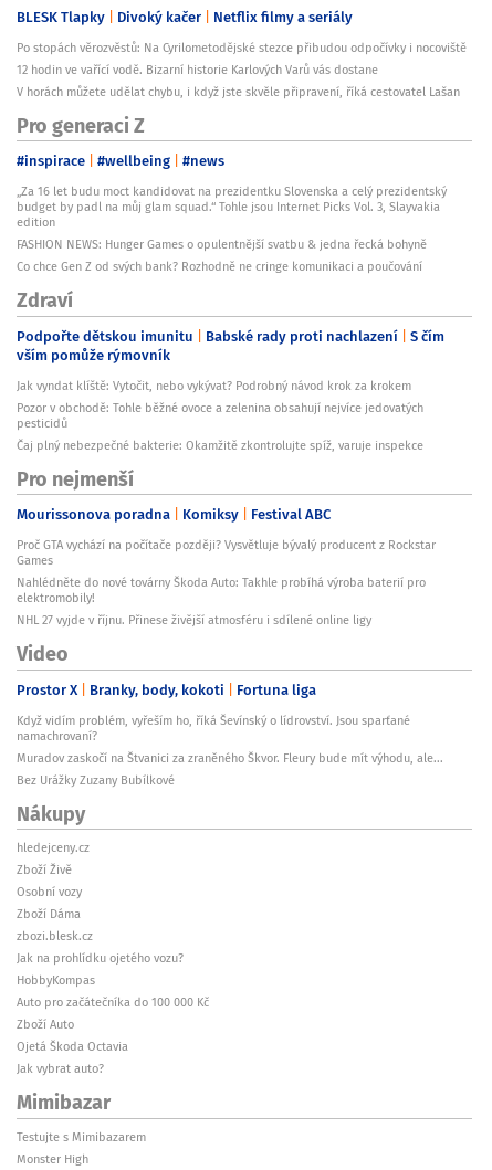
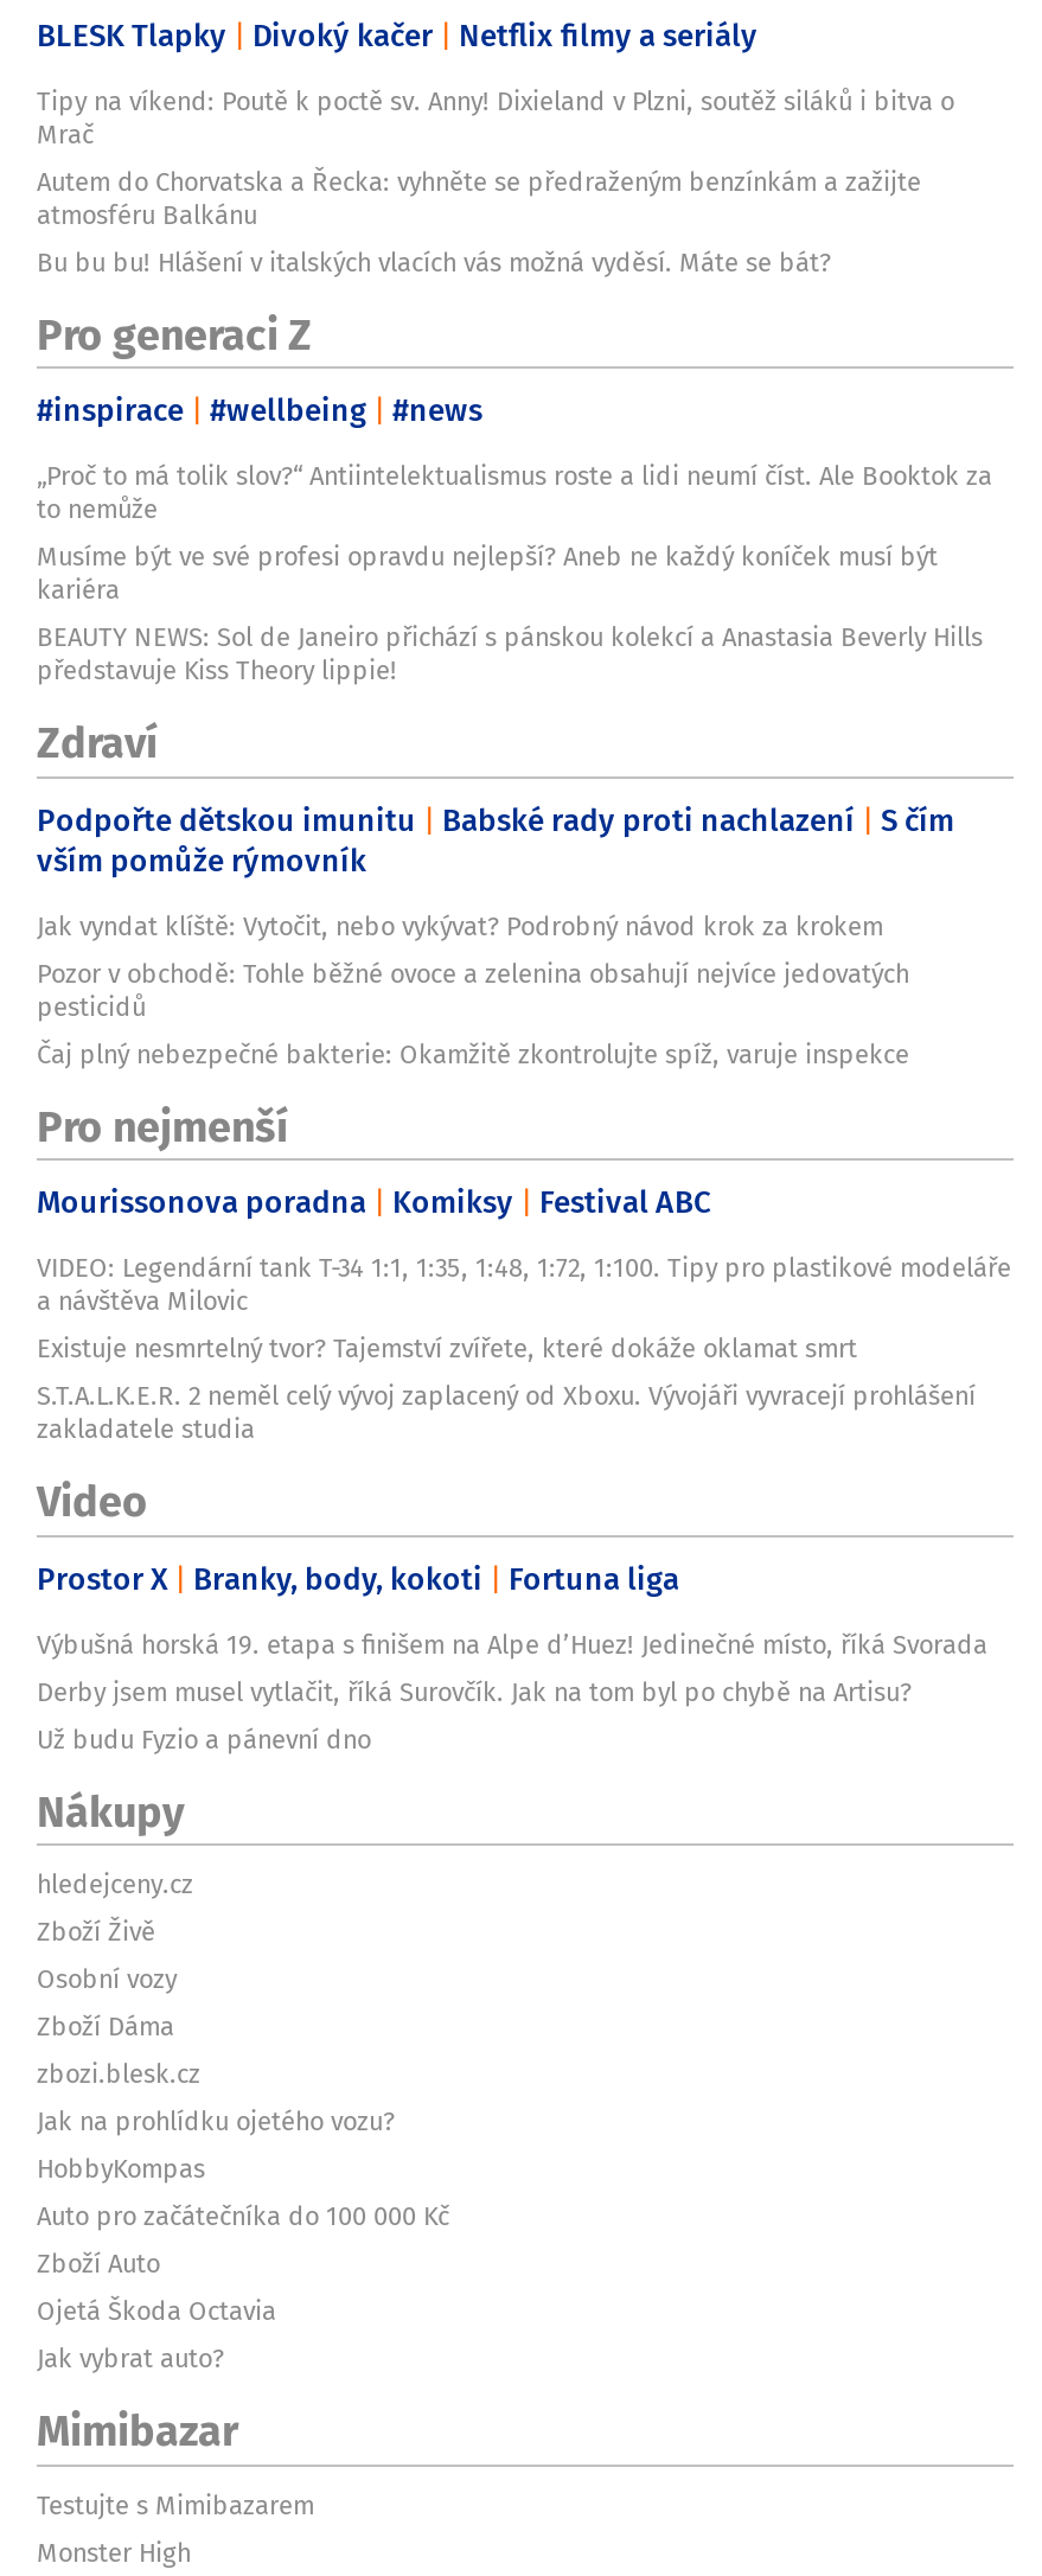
- Po stopách věrozvěstů: Na Cyrilometodějské stezce přibudou odpočívky i nocoviště
- 12 hodin ve vařící vodě. Bizarní historie Karlových Varů vás dostane
- V horách můžete udělat chybu, i když jste skvěle připravení, říká cestovatel Lašan
+ Tipy na víkend: Poutě k poctě sv. Anny! Dixieland v Plzni, soutěž siláků i bitva o
+ Mrač
+ Autem do Chorvatska a Řecka: vyhněte se předraženým benzínkám a zažijte
+ atmosféru Balkánu
+ Bu bu bu! Hlášení v italských vlacích vás možná vyděsí. Máte se bát?

- „Za 16 let budu moct kandidovat na prezidentku Slovenska a celý prezidentský
- budget by padl na můj glam squad.“ Tohle jsou Internet Picks Vol. 3, Slayvakia
- edition
- FASHION NEWS: Hunger Games o opulentnější svatbu & jedna řecká bohyně
- Co chce Gen Z od svých bank? Rozhodně ne cringe komunikaci a poučování
+ „Proč to má tolik slov?“ Antiintelektualismus roste a lidi neumí číst. Ale Booktok za
+ to nemůže
+ Musíme být ve své profesi opravdu nejlepší? Aneb ne každý koníček musí být
+ kariéra
+ BEAUTY NEWS: Sol de Janeiro přichází s pánskou kolekcí a Anastasia Beverly Hills
+ představuje Kiss Theory lippie!

- Proč GTA vychází na počítače později? Vysvětluje bývalý producent z Rockstar
- Games
- Nahlédněte do nové továrny Škoda Auto: Takhle probíhá výroba baterií pro
- elektromobily!
- NHL 27 vyjde v říjnu. Přinese živější atmosféru i sdílené online ligy
+ VIDEO: Legendární tank T-34 1:1, 1:35, 1:48, 1:72, 1:100. Tipy pro plastikové modeláře
+ a návštěva Milovic
+ Existuje nesmrtelný tvor? Tajemství zvířete, které dokáže oklamat smrt
+ S.T.A.L.K.E.R. 2 neměl celý vývoj zaplacený od Xboxu. Vývojáři vyvracejí prohlášení
+ zakladatele studia

- Když vidím problém, vyřeším ho, říká Ševínský o lídrovství. Jsou sparťané
- namachrovaní?
- Muradov zaskočí na Štvanici za zraněného Škvor. Fleury bude mít výhodu, ale...
- Bez Urážky Zuzany Bubílkové
+ Výbušná horská 19. etapa s finišem na Alpe d’Huez! Jedinečné místo, říká Svorada
+ Derby jsem musel vytlačit, říká Surovčík. Jak na tom byl po chybě na Artisu?
+ Už budu Fyzio a pánevní dno
